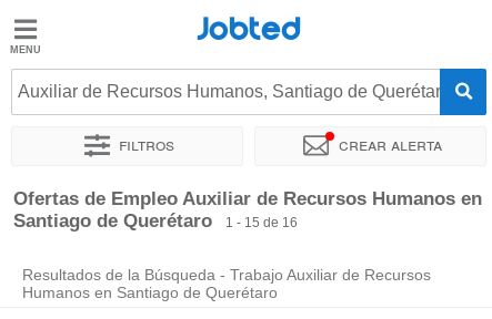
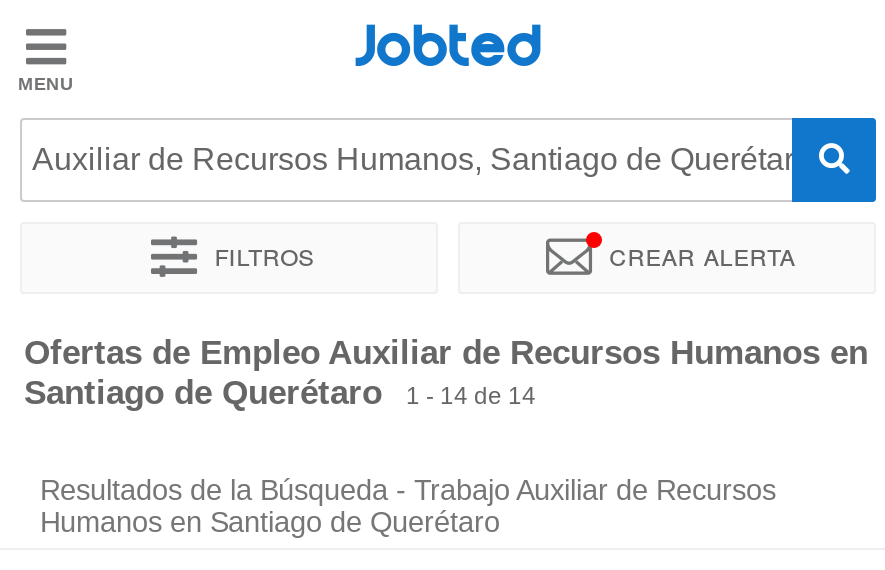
- Santiago de Querétaro 1 - 15 de 16
+ Santiago de Querétaro 1 - 14 de 14
